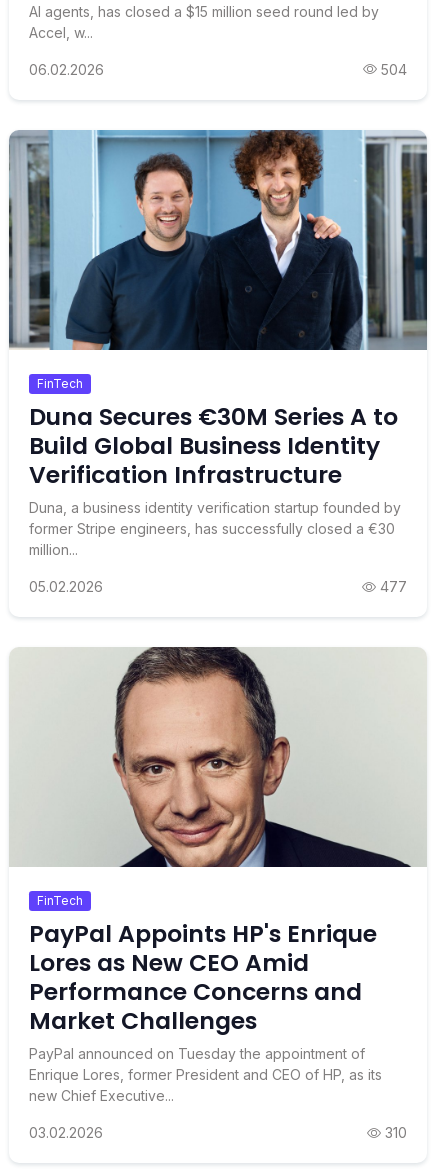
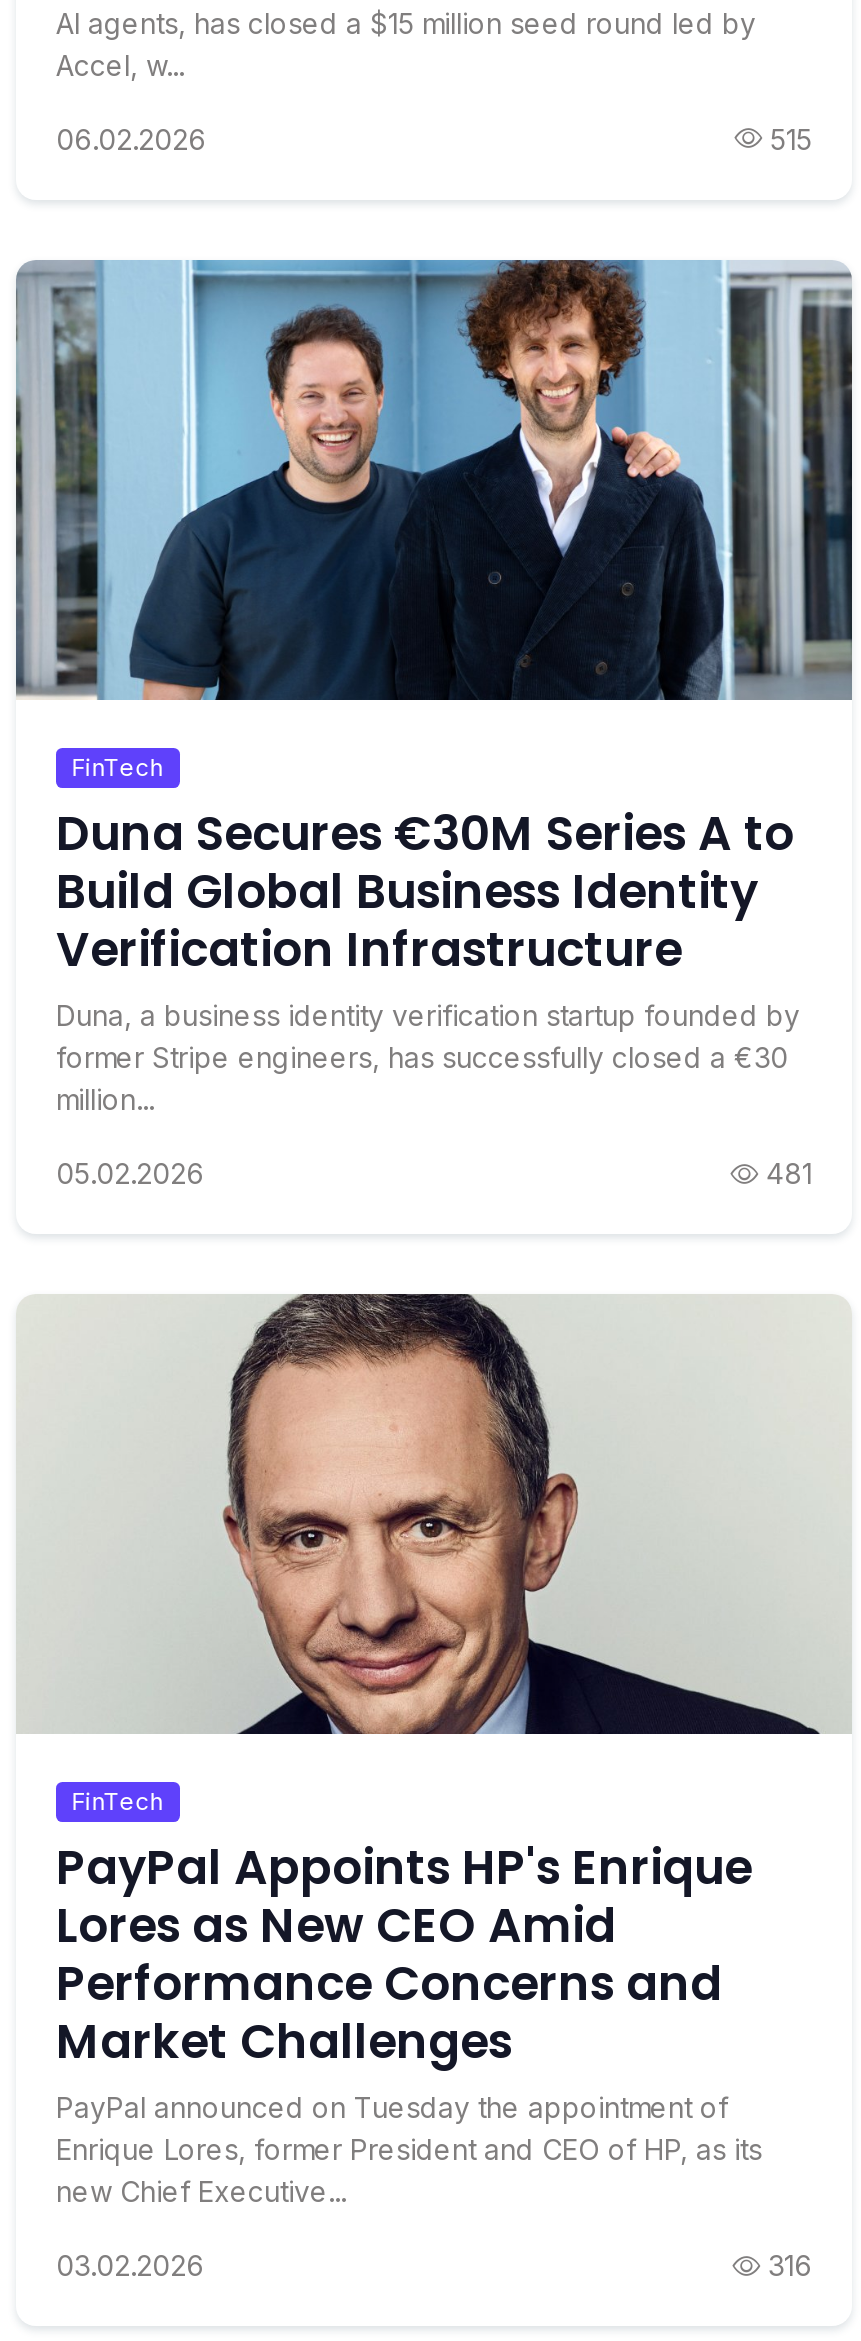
- 504
+ 515

- 477
+ 481

- 310
+ 316
